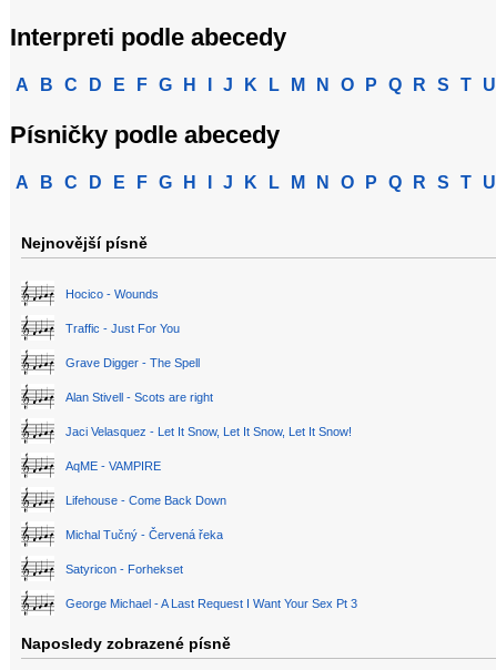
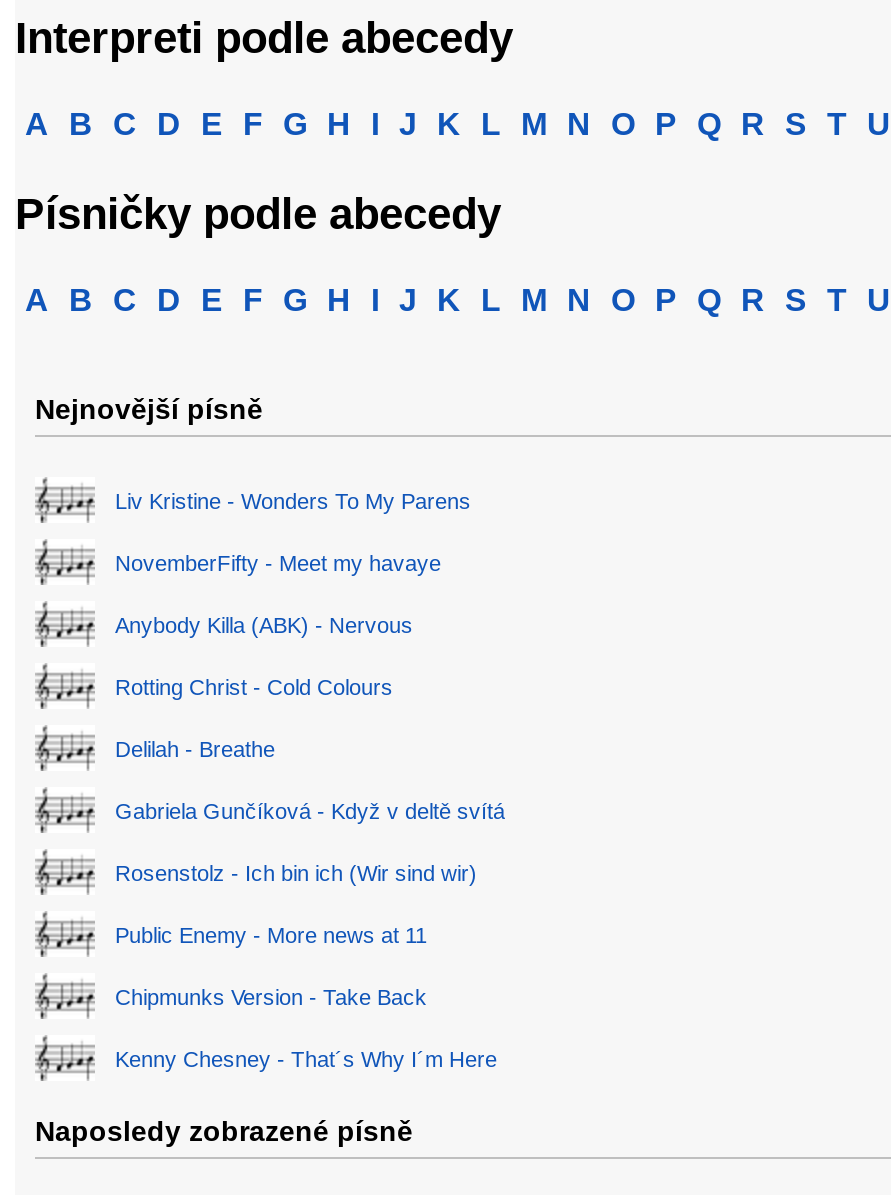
- Hocico - Wounds
+ Liv Kristine - Wonders To My Parens

- Traffic - Just For You
+ NovemberFifty - Meet my havaye

- Grave Digger - The Spell
+ Anybody Killa (ABK) - Nervous

- Alan Stivell - Scots are right
+ Rotting Christ - Cold Colours

- Jaci Velasquez - Let It Snow, Let It Snow, Let It Snow!
+ Delilah - Breathe

- AqME - VAMPIRE
+ Gabriela Gunčíková - Když v deltě svítá

- Lifehouse - Come Back Down
+ Rosenstolz - Ich bin ich (Wir sind wir)

- Michal Tučný - Červená řeka
+ Public Enemy - More news at 11

- Satyricon - Forhekset
+ Chipmunks Version - Take Back

- George Michael - A Last Request I Want Your Sex Pt 3
+ Kenny Chesney - That´s Why I´m Here
